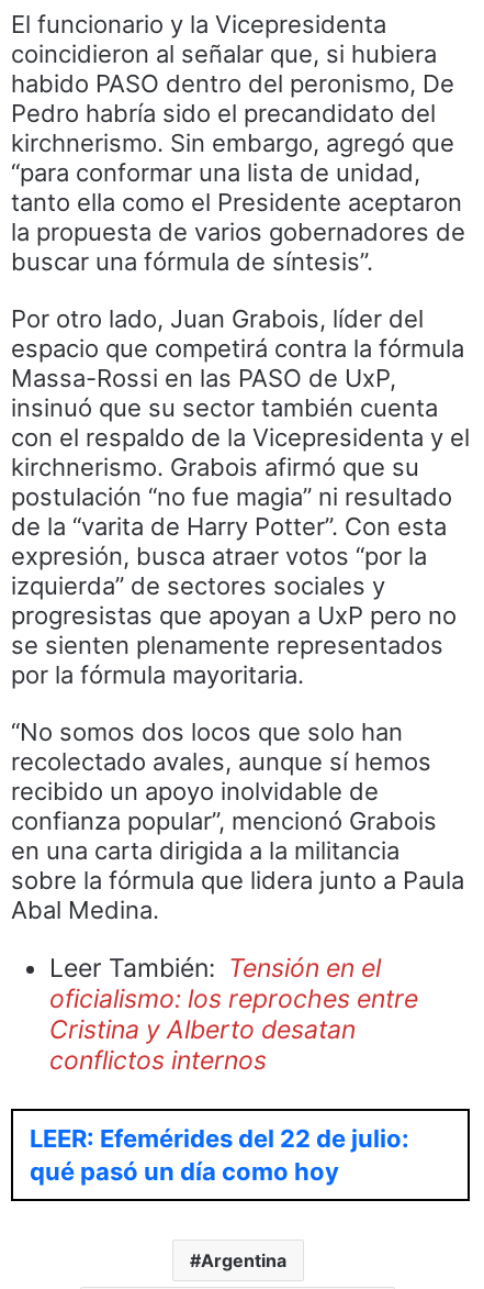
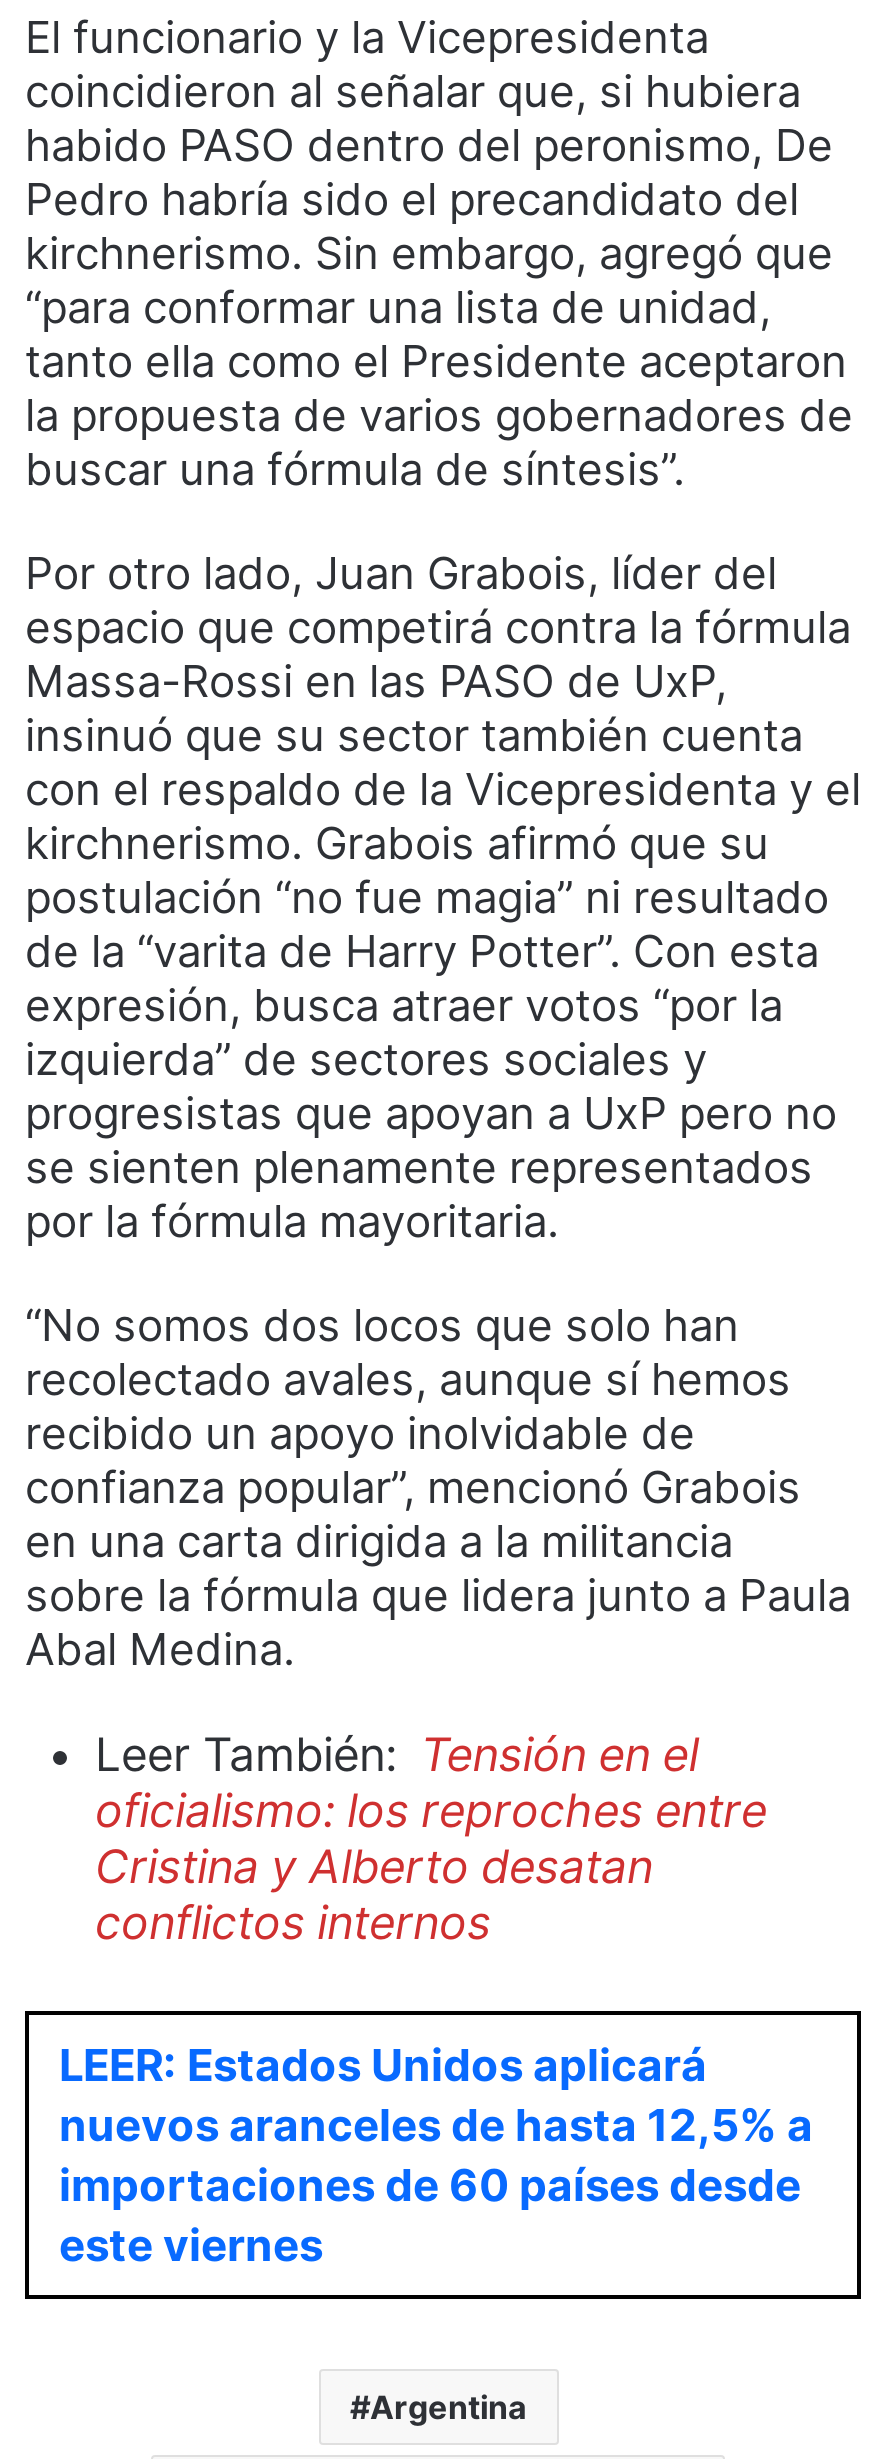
- LEER: Efemérides del 22 de julio:
- qué pasó un día como hoy
+ LEER: Estados Unidos aplicará
+ nuevos aranceles de hasta 12,5% a
+ importaciones de 60 países desde
+ este viernes
